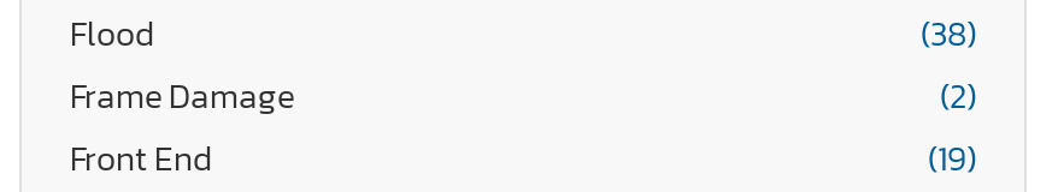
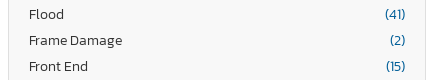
- (38)
+ (41)

- (19)
+ (15)
